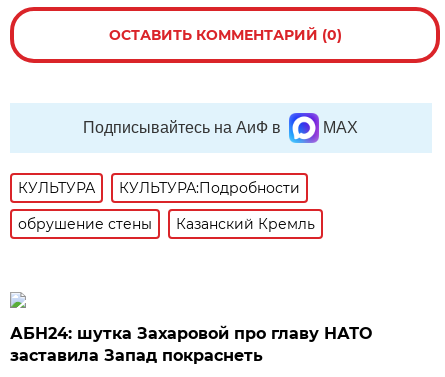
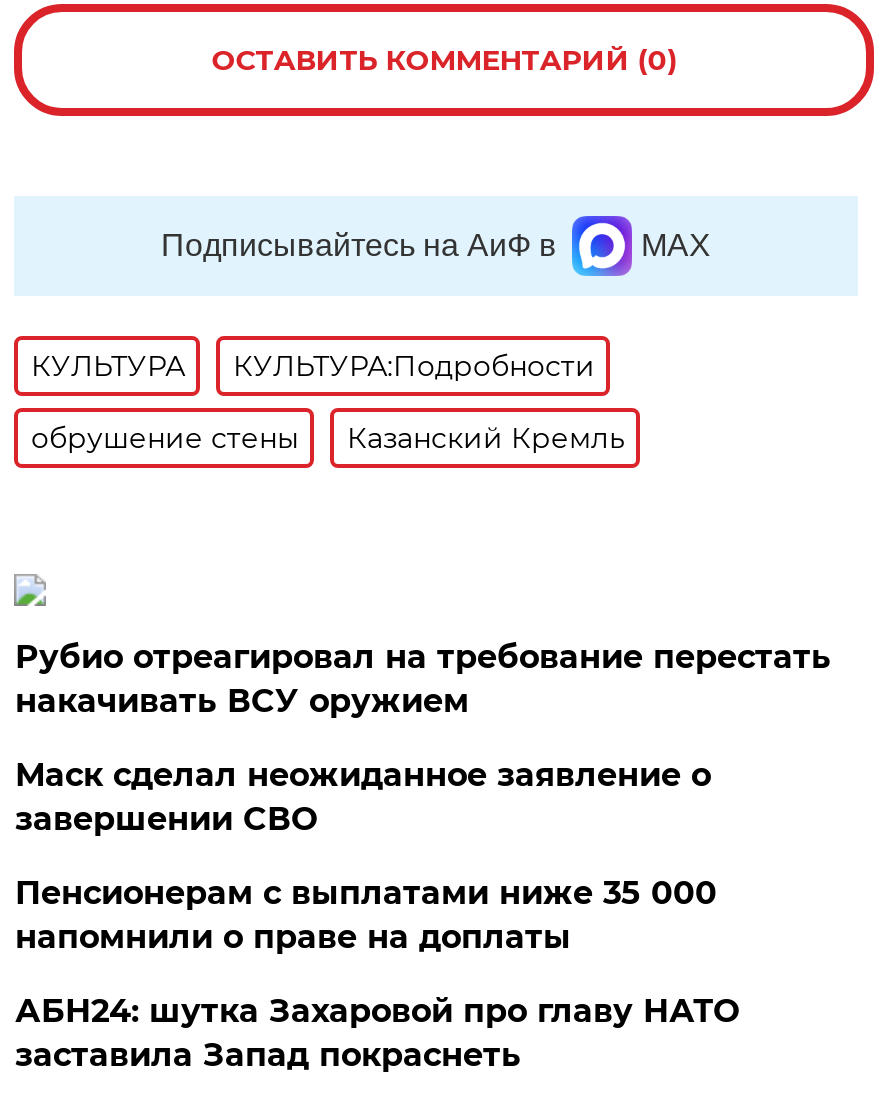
+ Рубио отреагировал на требование перестать
+ накачивать ВСУ оружием
+ Маск сделал неожиданное заявление о
+ завершении СВО
+ Пенсионерам с выплатами ниже 35 000
+ напомнили о праве на доплаты
